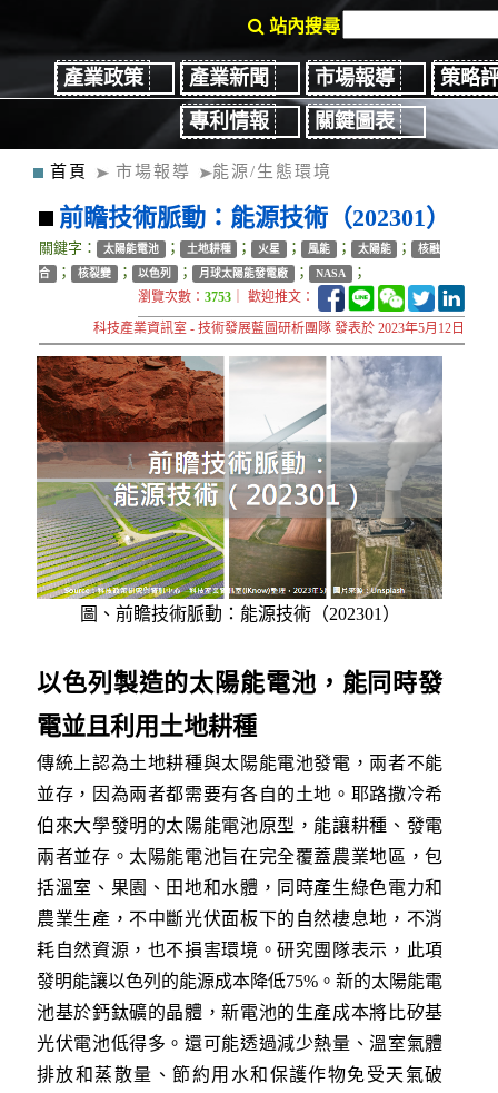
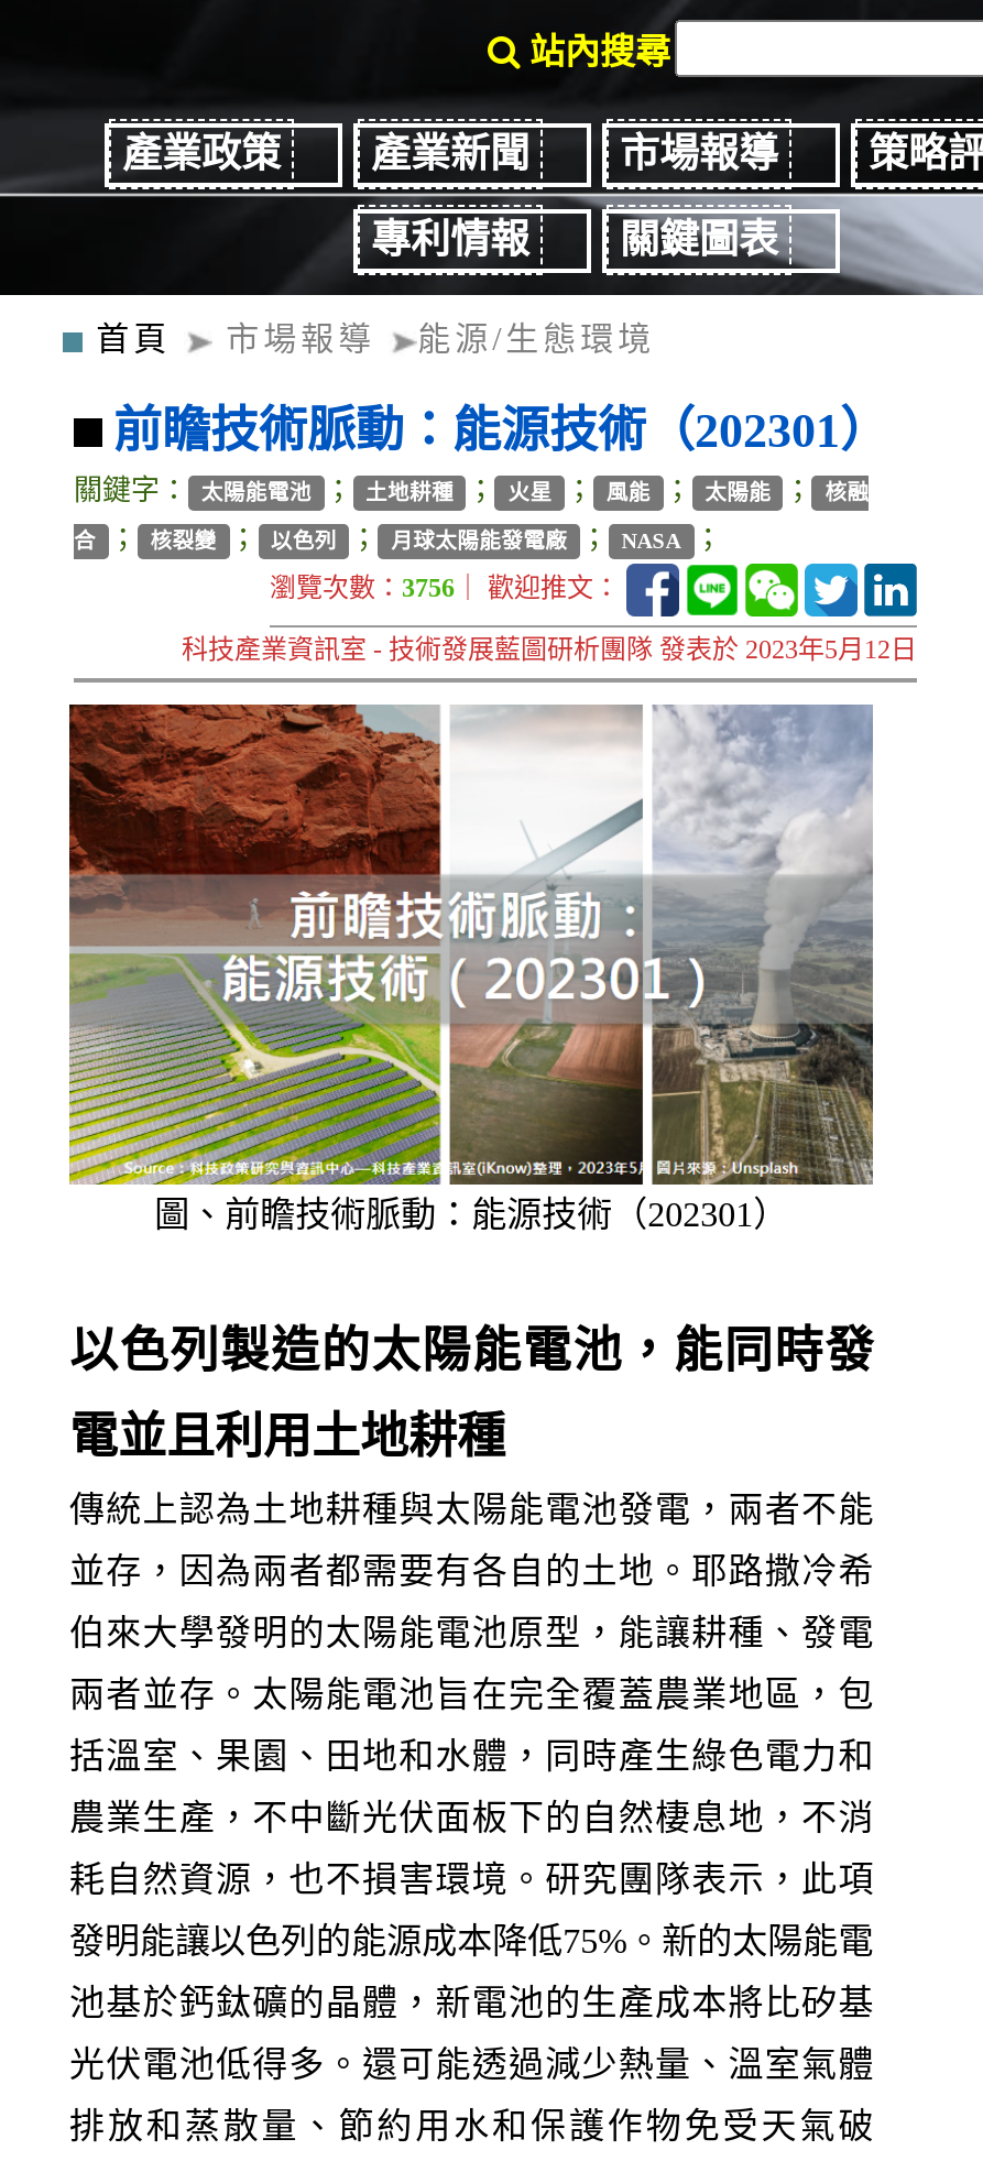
- 瀏覽次數：3753｜ 歡迎推文：
+ 瀏覽次數：3756｜ 歡迎推文：
